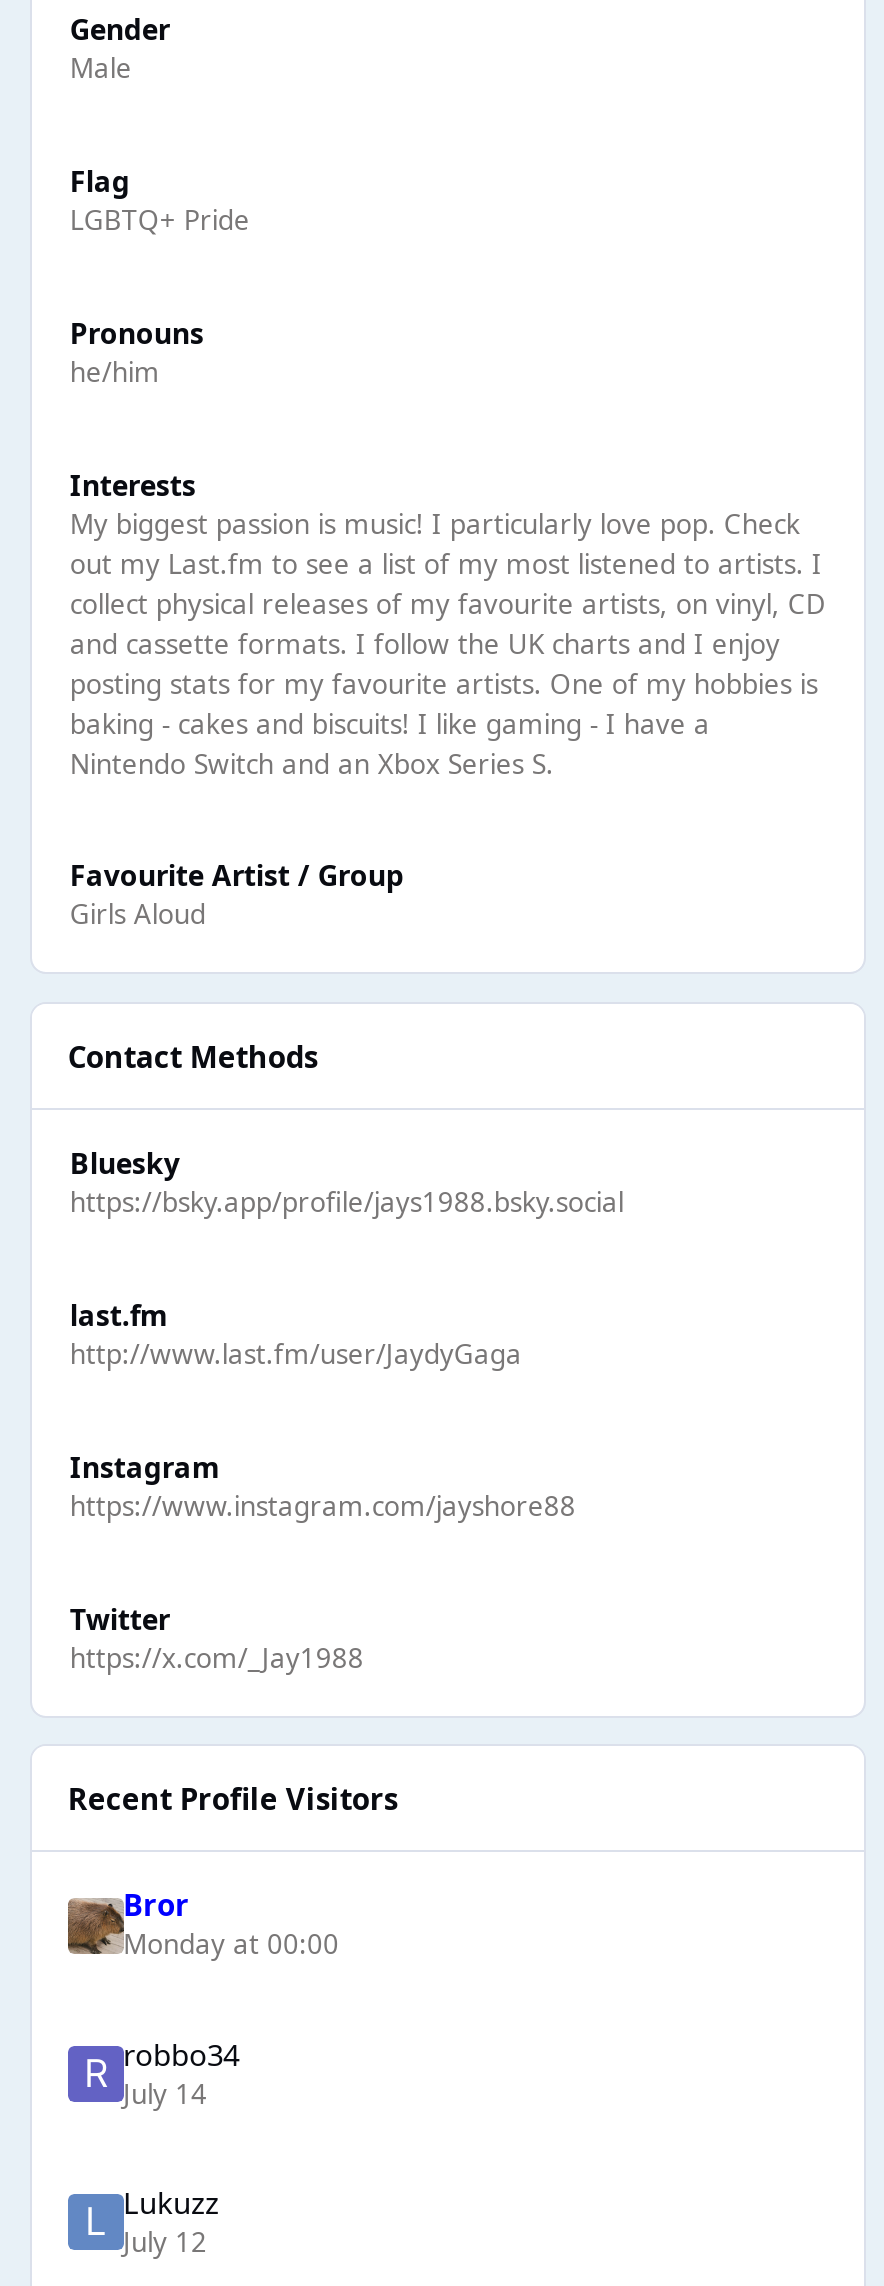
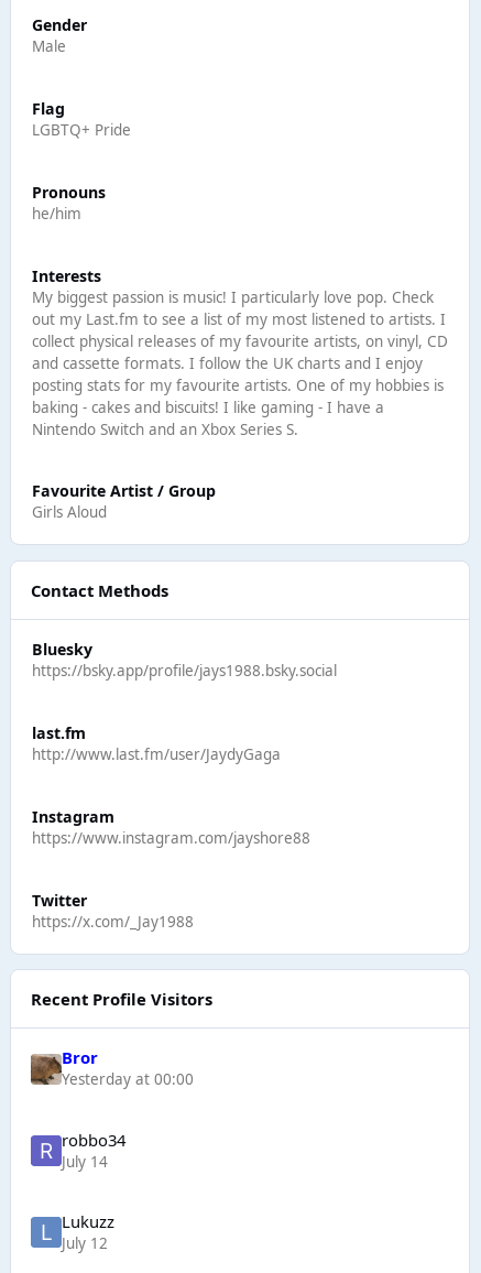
- Monday at 00:00
+ Yesterday at 00:00
